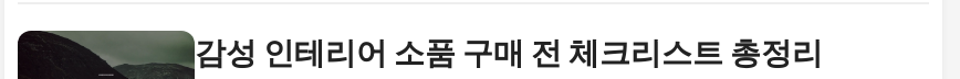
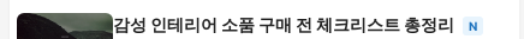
+ N
